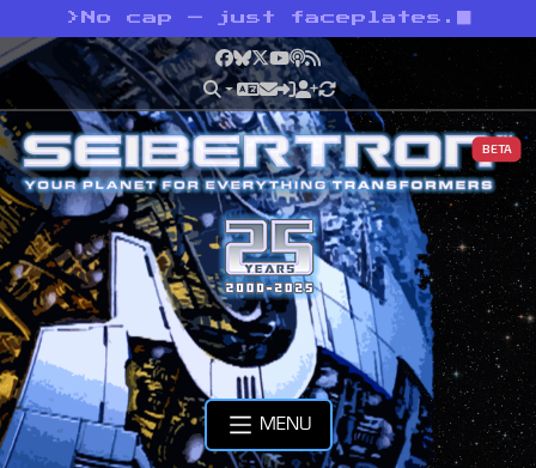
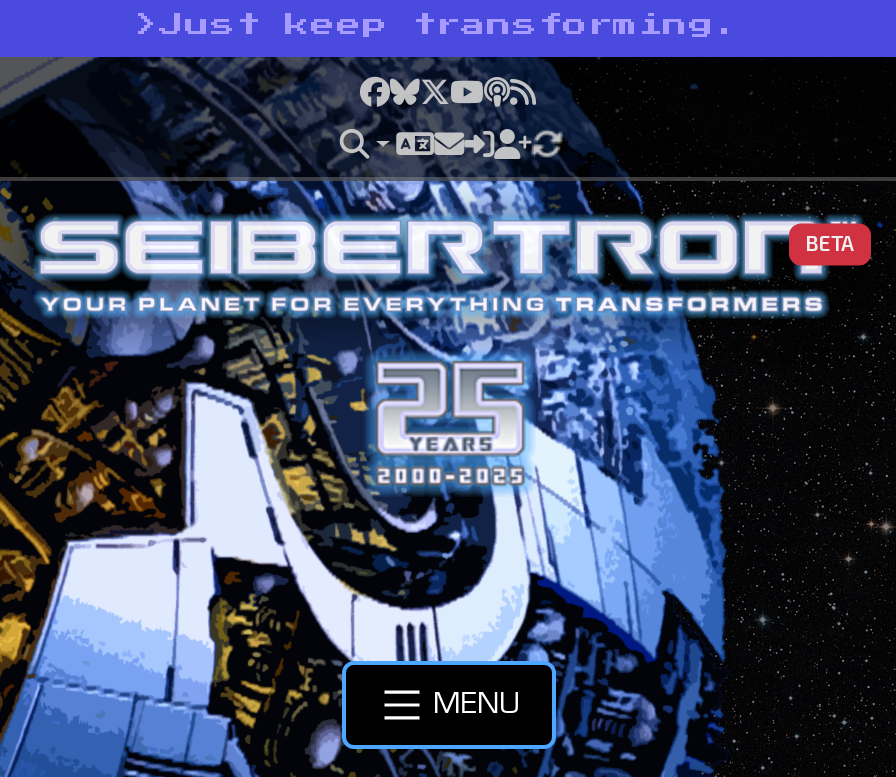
- > No cap — just faceplates.
+ > Just keep transforming.
